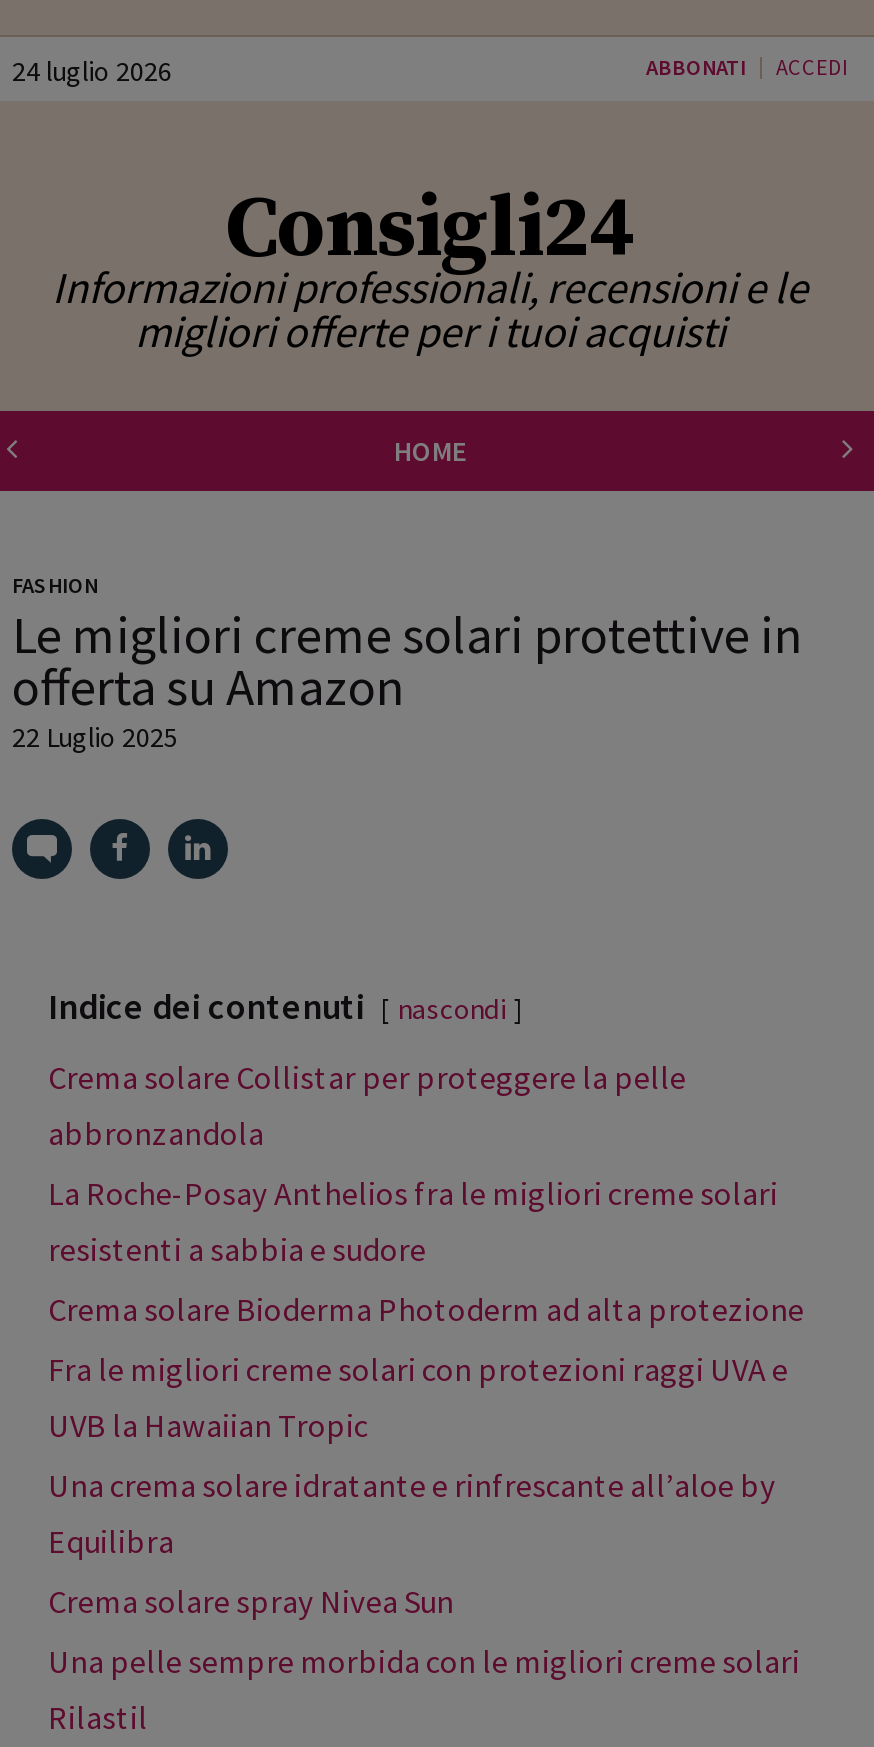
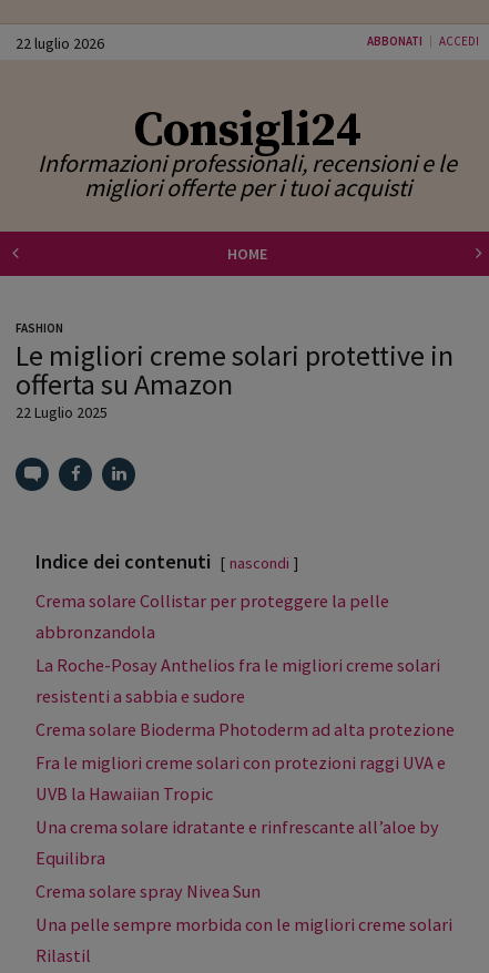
- 24 luglio 2026
+ 22 luglio 2026
